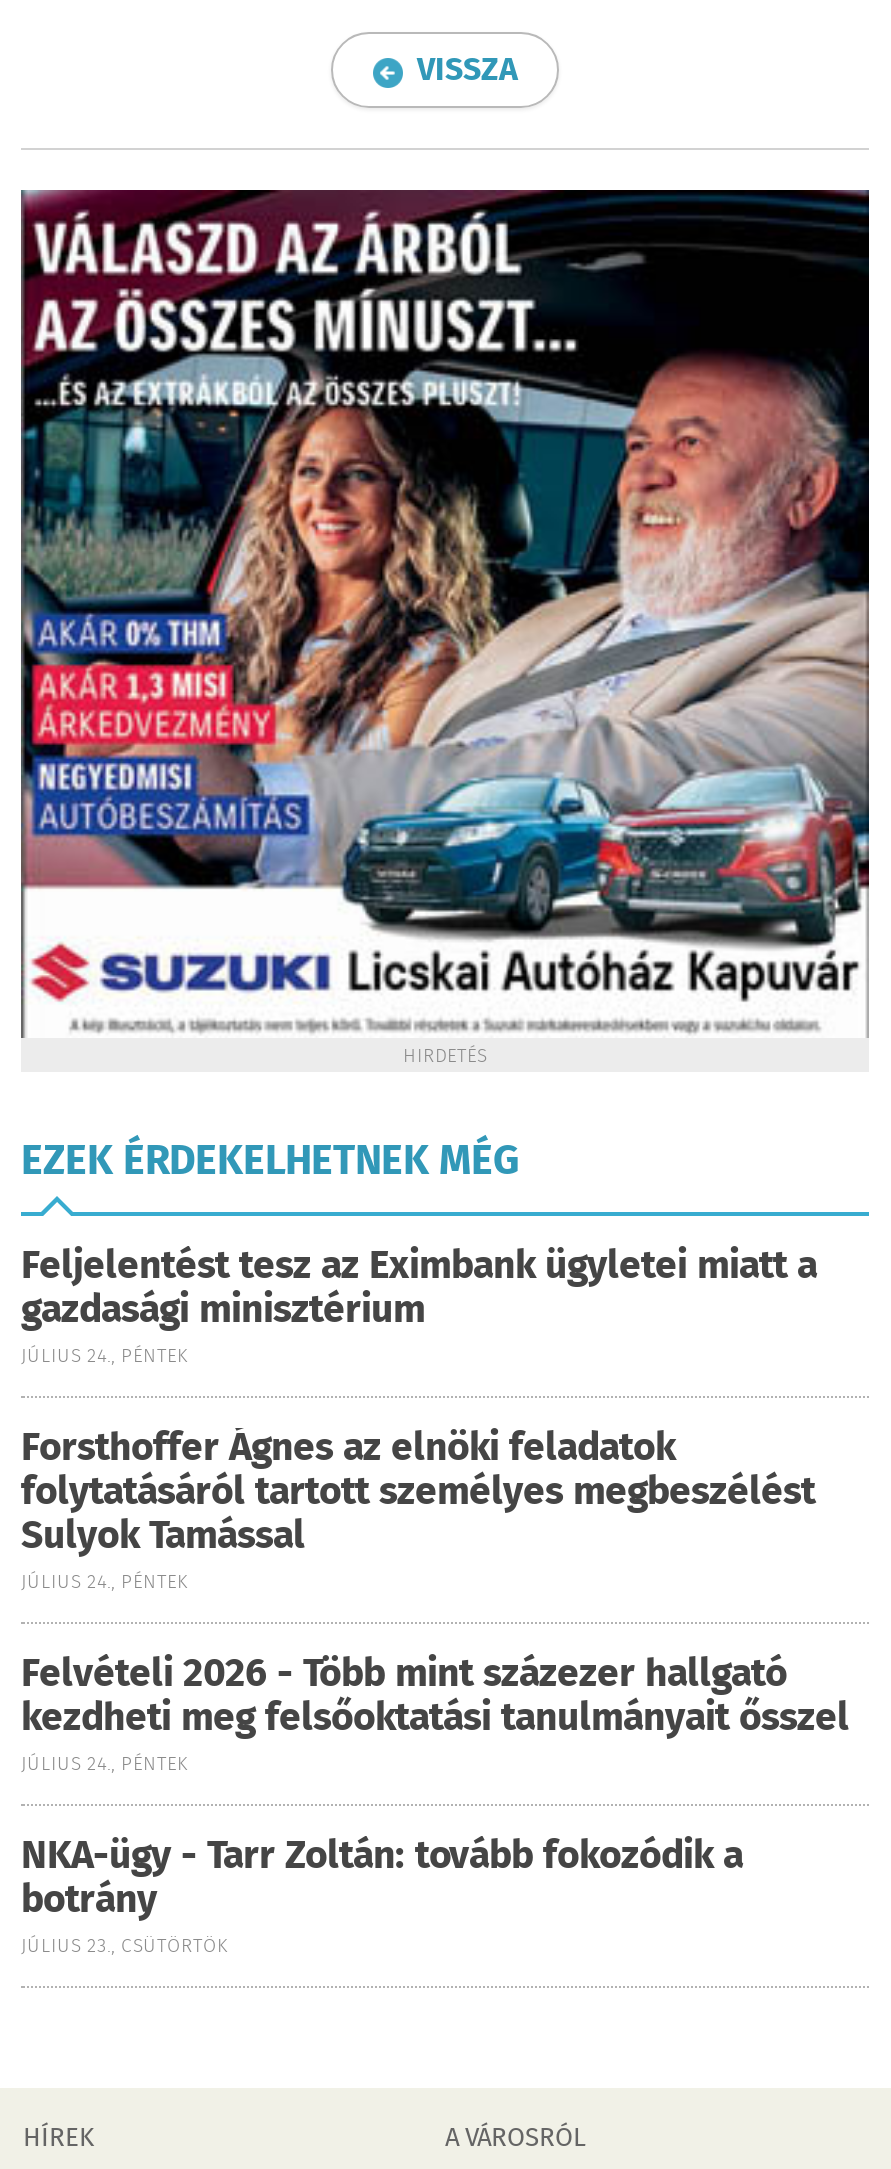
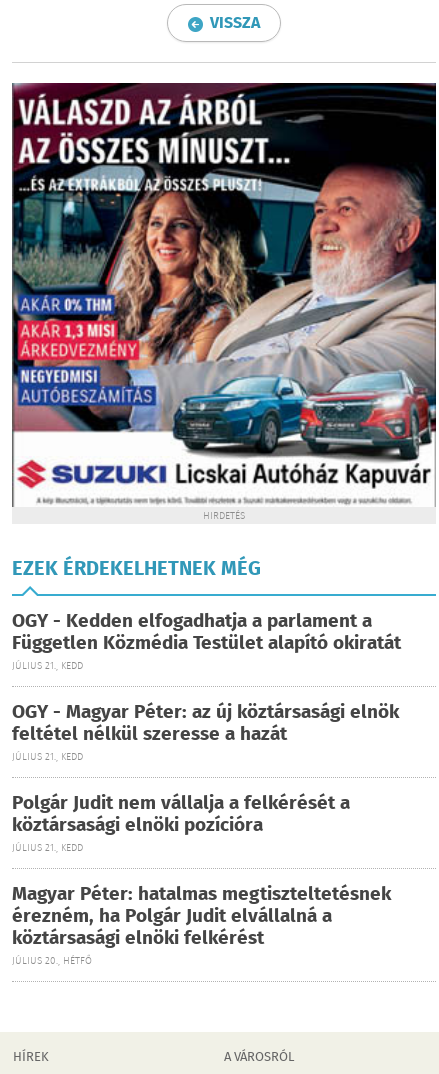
- Feljelentést tesz az Eximbank ügyletei miatt a
- gazdasági minisztérium
- JÚLIUS 24., PÉNTEK
+ OGY - Kedden elfogadhatja a parlament a
+ Független Közmédia Testület alapító okiratát
+ JÚLIUS 21., KEDD

- Forsthoffer Ágnes az elnöki feladatok
- folytatásáról tartott személyes megbeszélést
- Sulyok Tamással
- JÚLIUS 24., PÉNTEK
+ OGY - Magyar Péter: az új köztársasági elnök
+ feltétel nélkül szeresse a hazát
+ JÚLIUS 21., KEDD

- Felvételi 2026 - Több mint százezer hallgató
- kezdheti meg felsőoktatási tanulmányait ősszel
- JÚLIUS 24., PÉNTEK
+ Polgár Judit nem vállalja a felkérését a
+ köztársasági elnöki pozícióra
+ JÚLIUS 21., KEDD

- NKA-ügy - Tarr Zoltán: tovább fokozódik a
- botrány
- JÚLIUS 23., CSÜTÖRTÖK
+ Magyar Péter: hatalmas megtiszteltetésnek
+ érezném, ha Polgár Judit elvállalná a
+ köztársasági elnöki felkérést
+ JÚLIUS 20., HÉTFŐ
